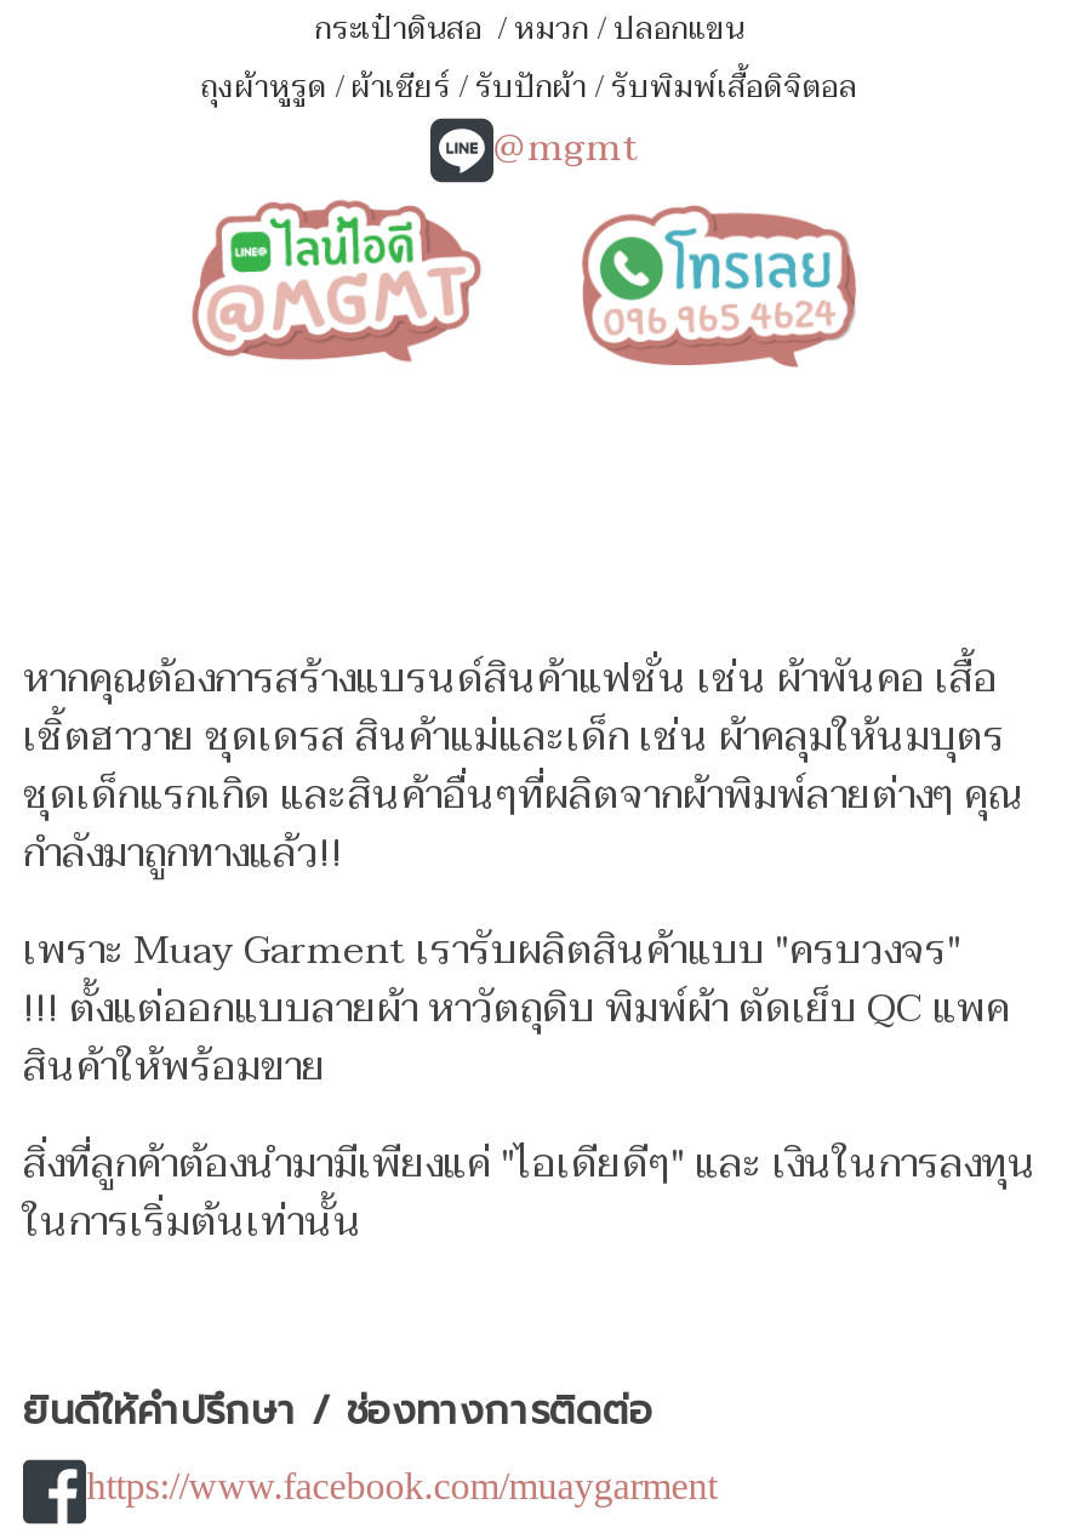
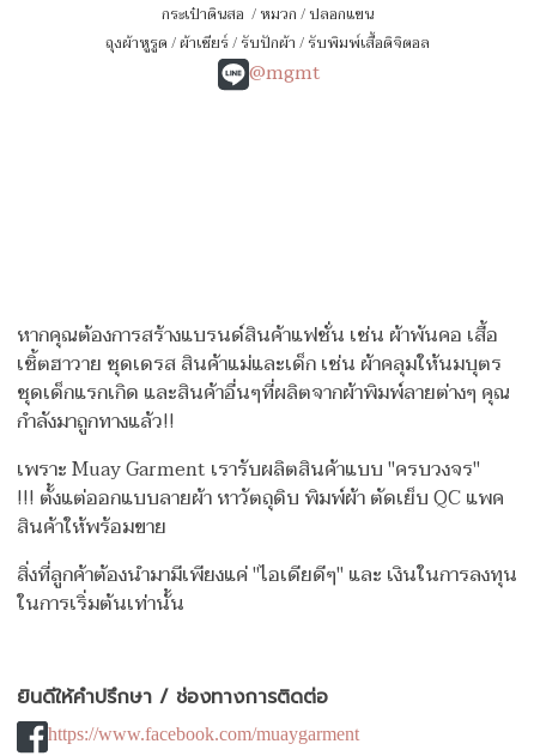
- [image]

- [image]
